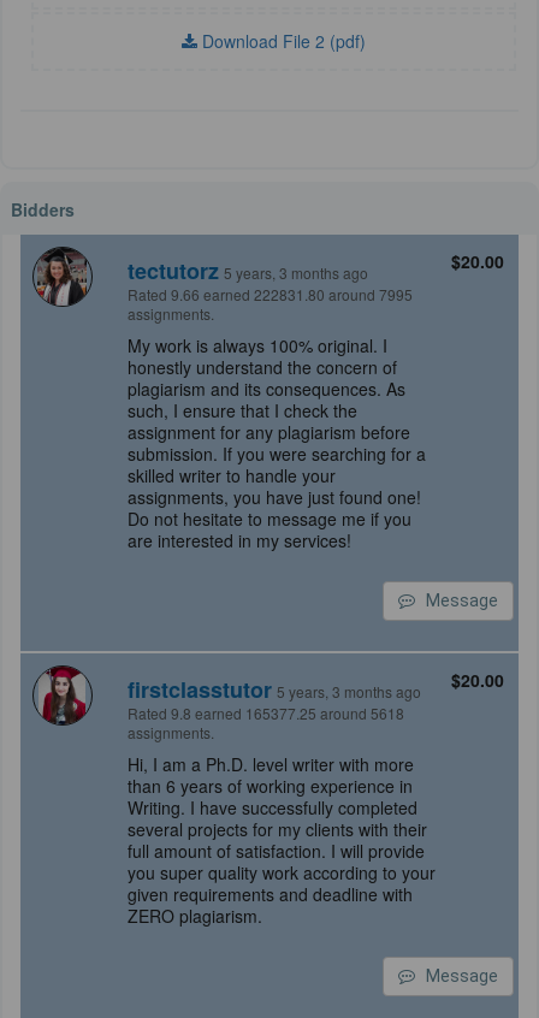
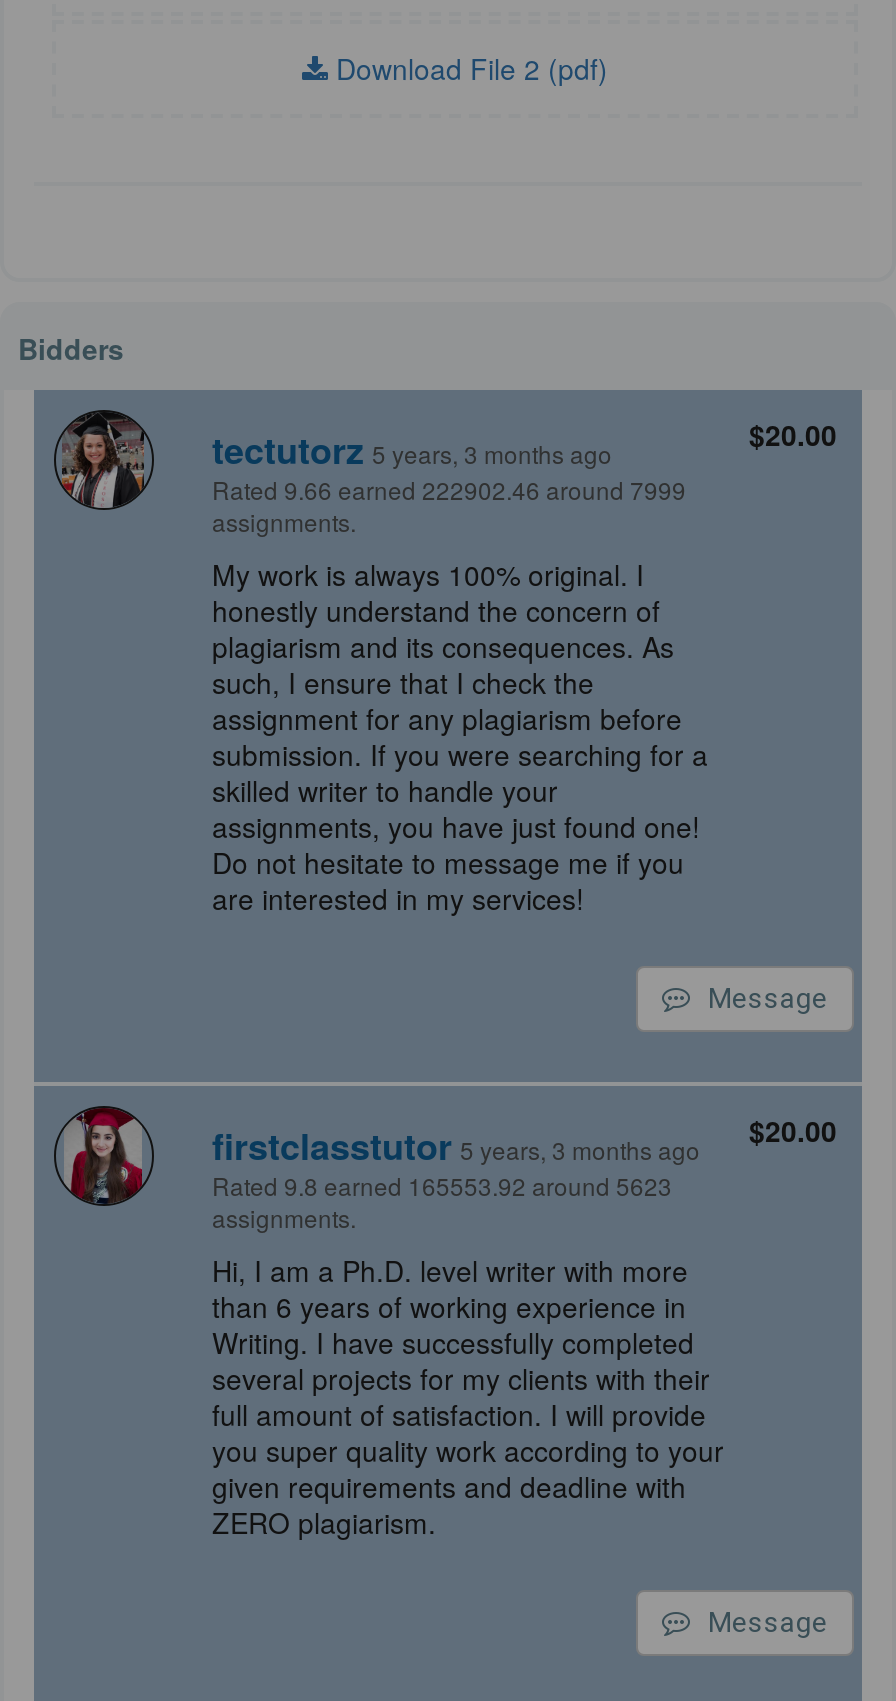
- Rated 9.66 earned 222831.80 around 7995
+ Rated 9.66 earned 222902.46 around 7999

- Rated 9.8 earned 165377.25 around 5618
+ Rated 9.8 earned 165553.92 around 5623
